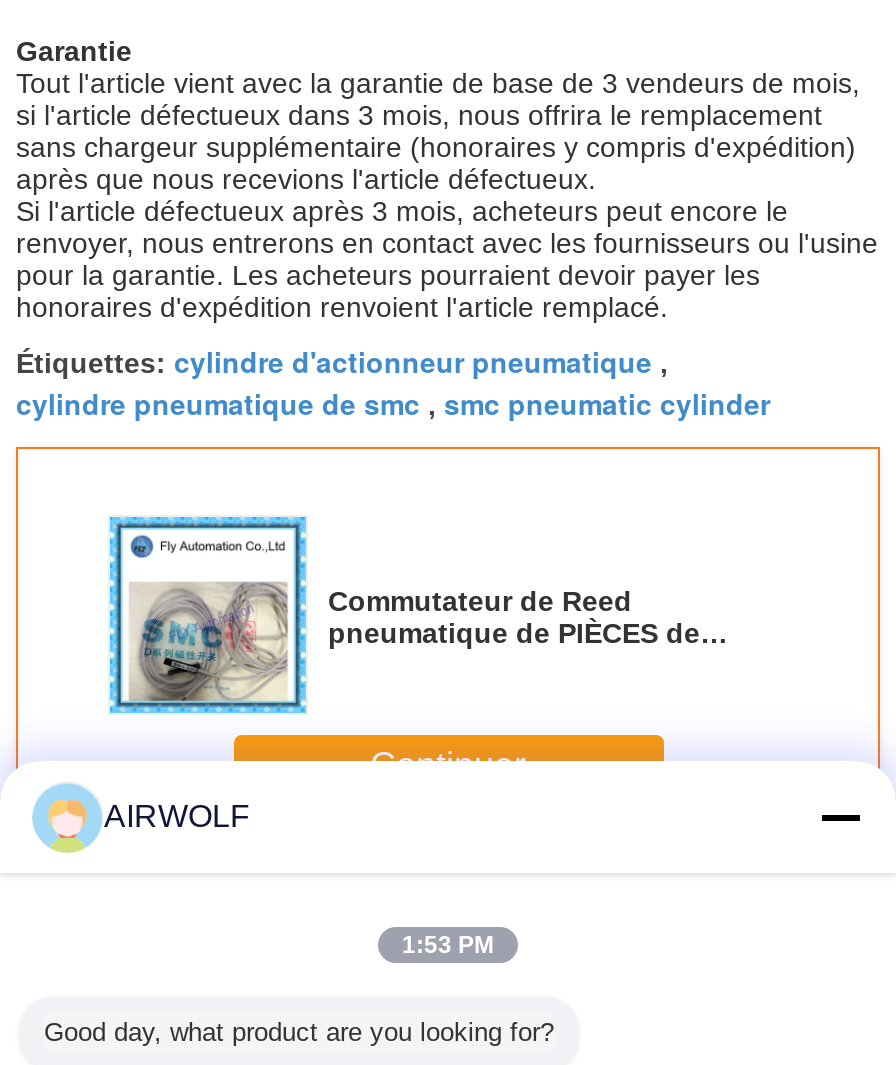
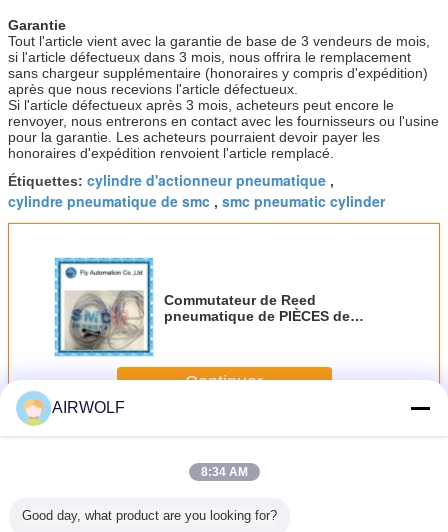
- 1:53 PM
+ 8:34 AM
